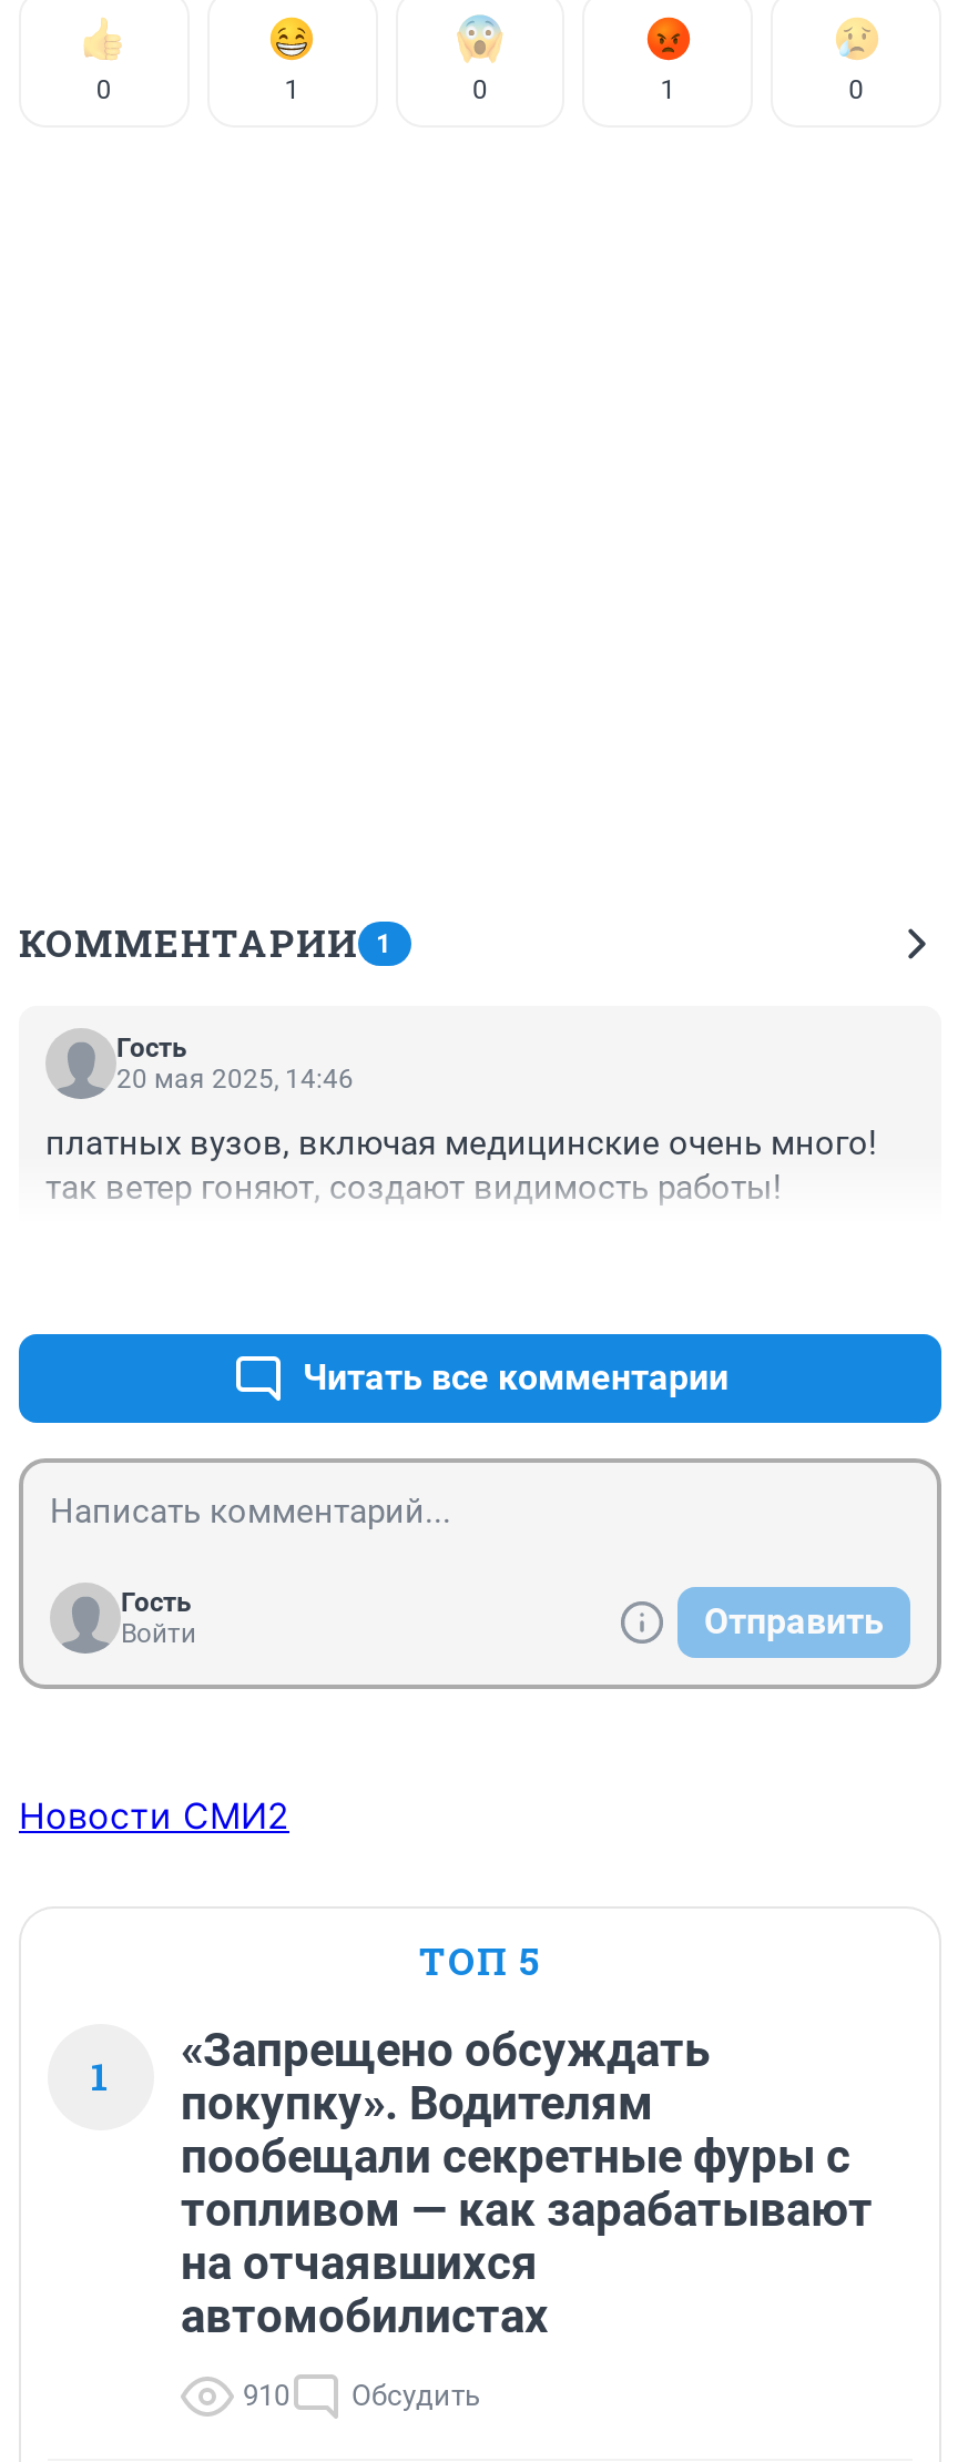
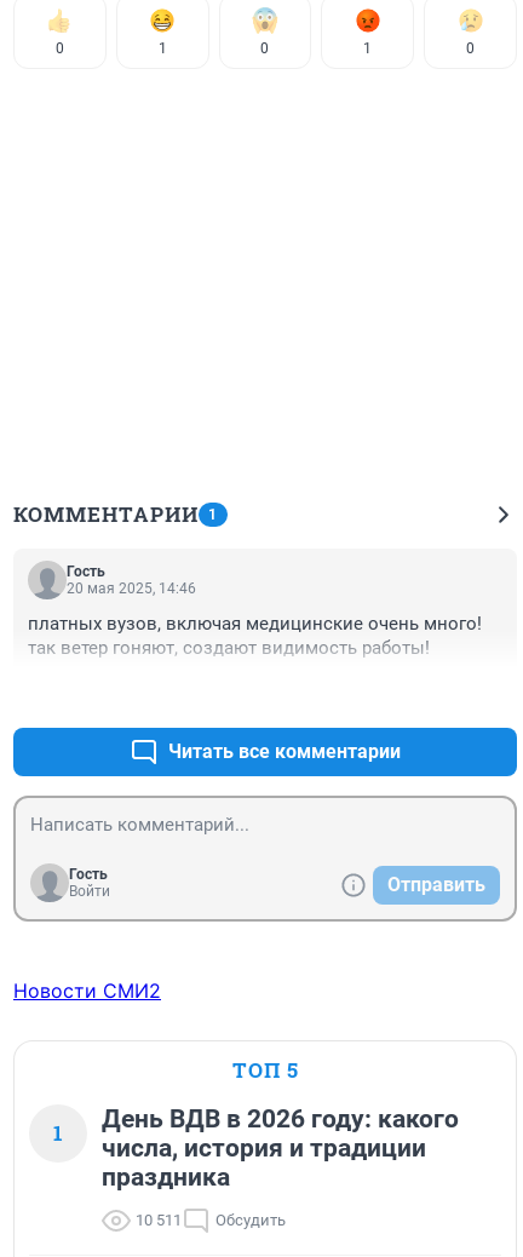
- «Запрещено обсуждать
- покупку». Водителям
- пообещали секретные фуры с
- топливом — как зарабатывают
- на отчаявшихся
- автомобилистах
+ День ВДВ в 2026 году: какого
+ числа, история и традиции
+ праздника

- 910 Обсудить
+ 10 511 Обсудить
